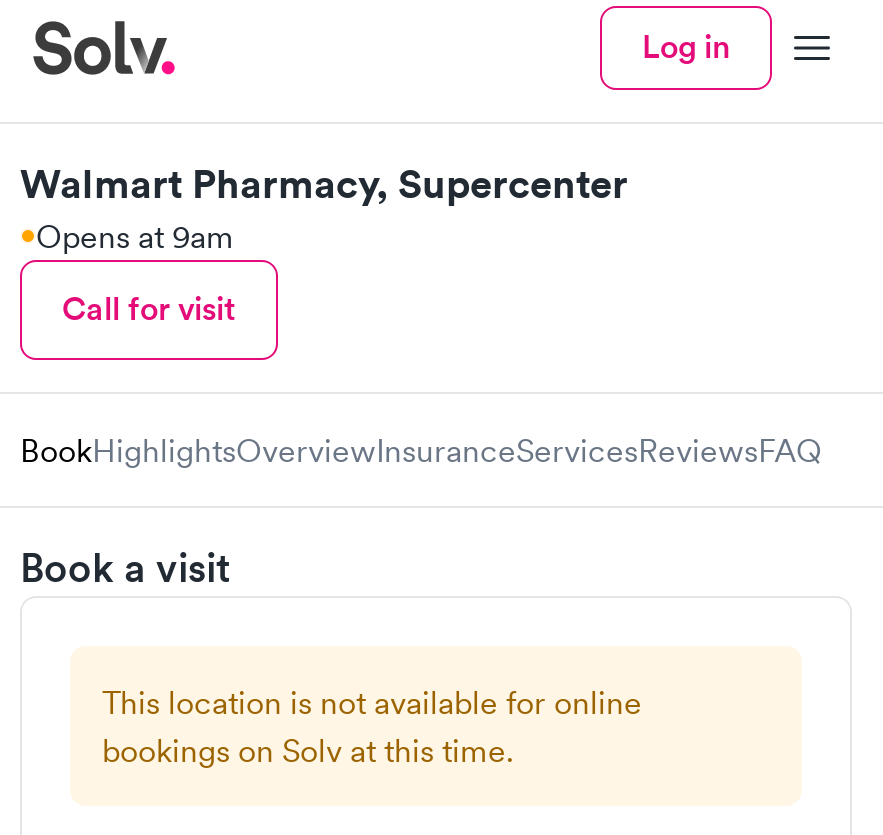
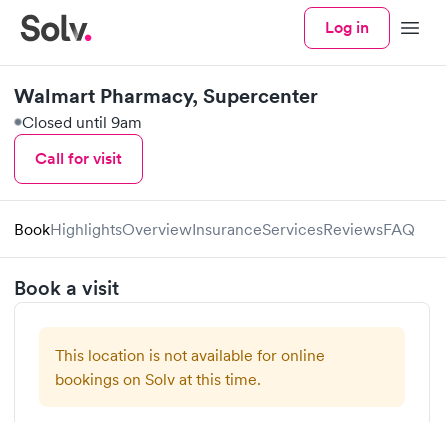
- Opens at 9am
+ Closed until 9am
